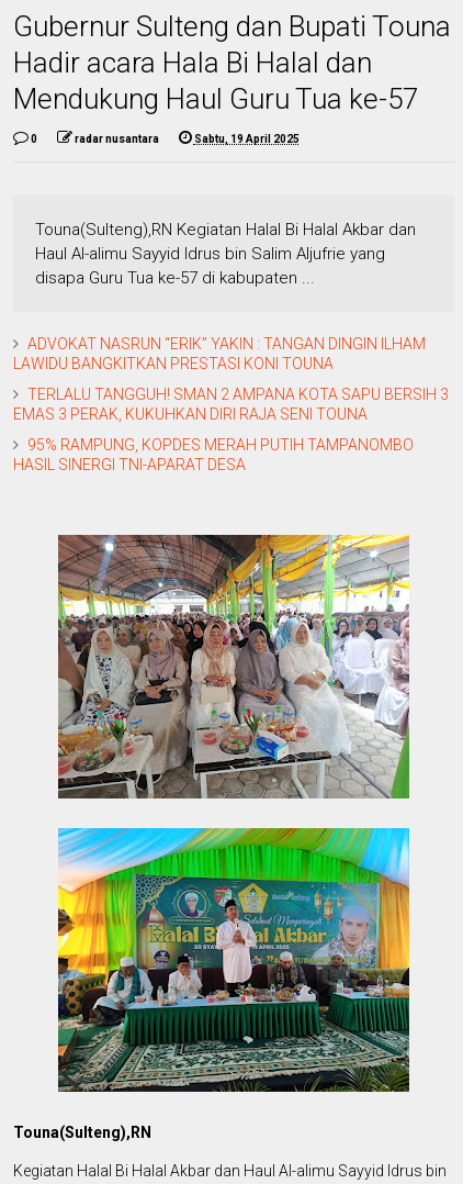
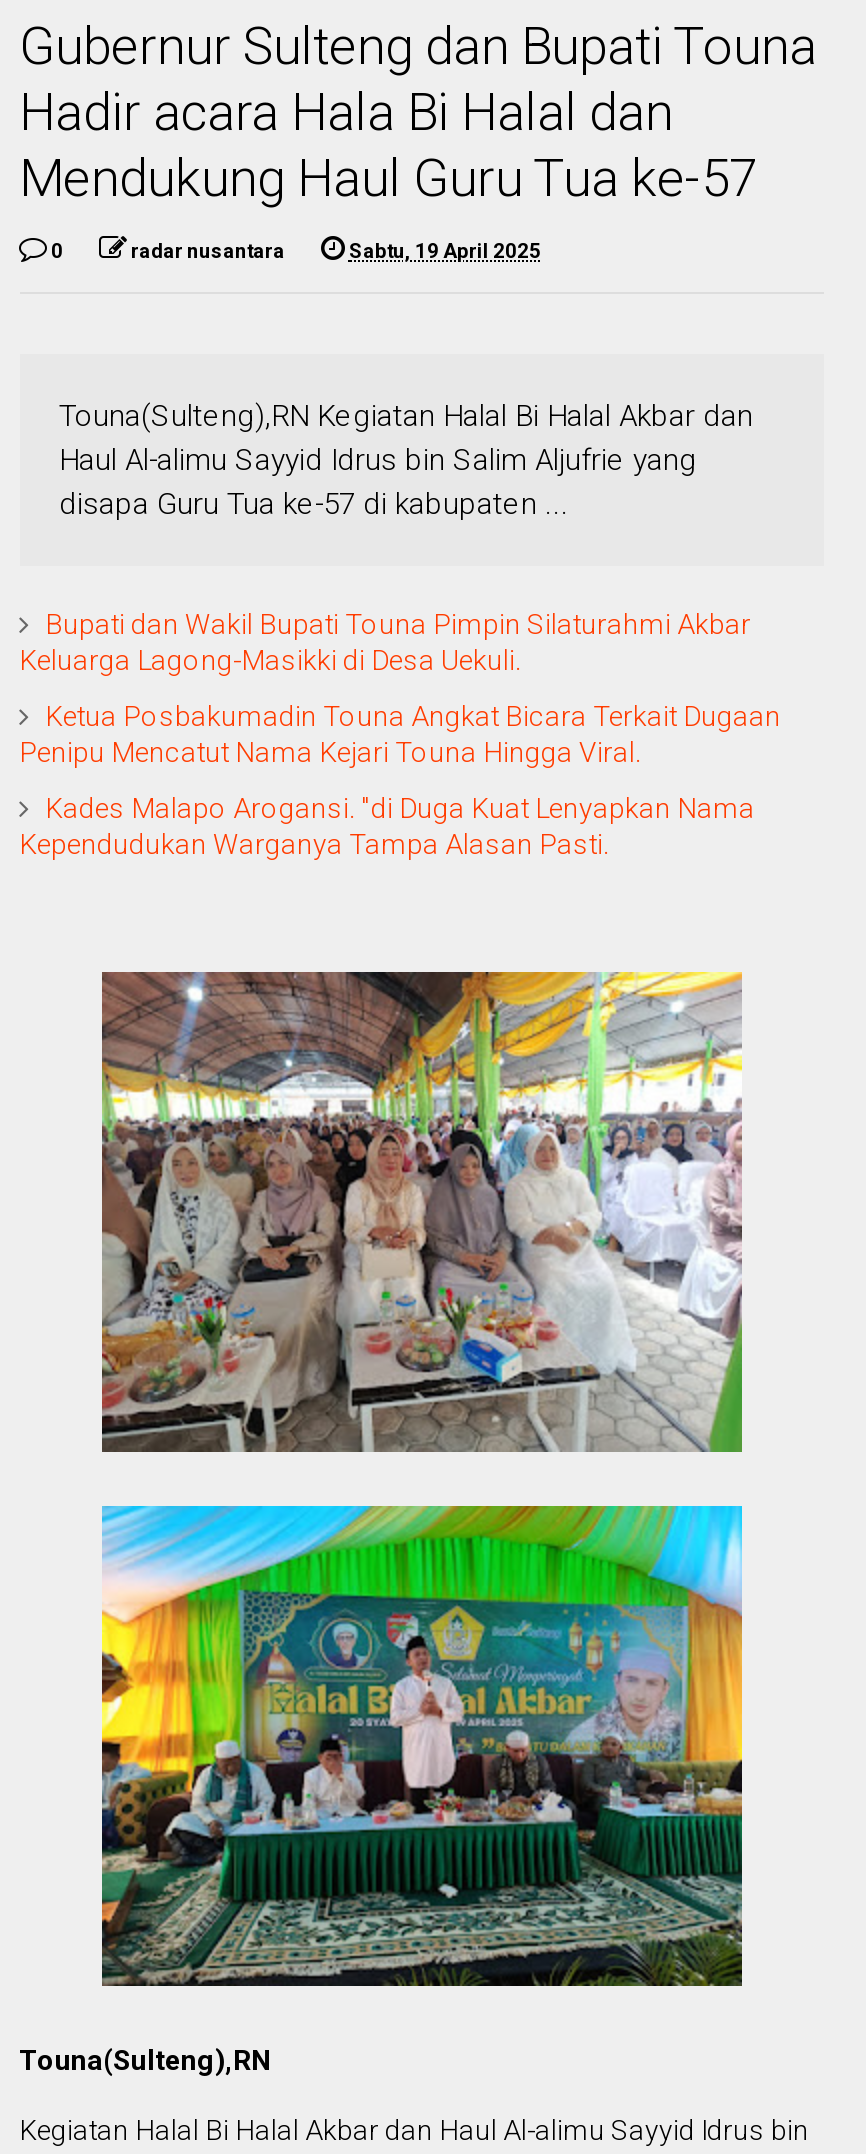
- ADVOKAT NASRUN “ERIK” YAKIN : TANGAN DINGIN ILHAM
- LAWIDU BANGKITKAN PRESTASI KONI TOUNA
+ Bupati dan Wakil Bupati Touna Pimpin Silaturahmi Akbar
+ Keluarga Lagong-Masikki di Desa Uekuli.

- TERLALU TANGGUH! SMAN 2 AMPANA KOTA SAPU BERSIH 3
- EMAS 3 PERAK, KUKUHKAN DIRI RAJA SENI TOUNA
+ Ketua Posbakumadin Touna Angkat Bicara Terkait Dugaan
+ Penipu Mencatut Nama Kejari Touna Hingga Viral.

- 95% RAMPUNG, KOPDES MERAH PUTIH TAMPANOMBO
- HASIL SINERGI TNI-APARAT DESA
+ Kades Malapo Arogansi. "di Duga Kuat Lenyapkan Nama
+ Kependudukan Warganya Tampa Alasan Pasti.
